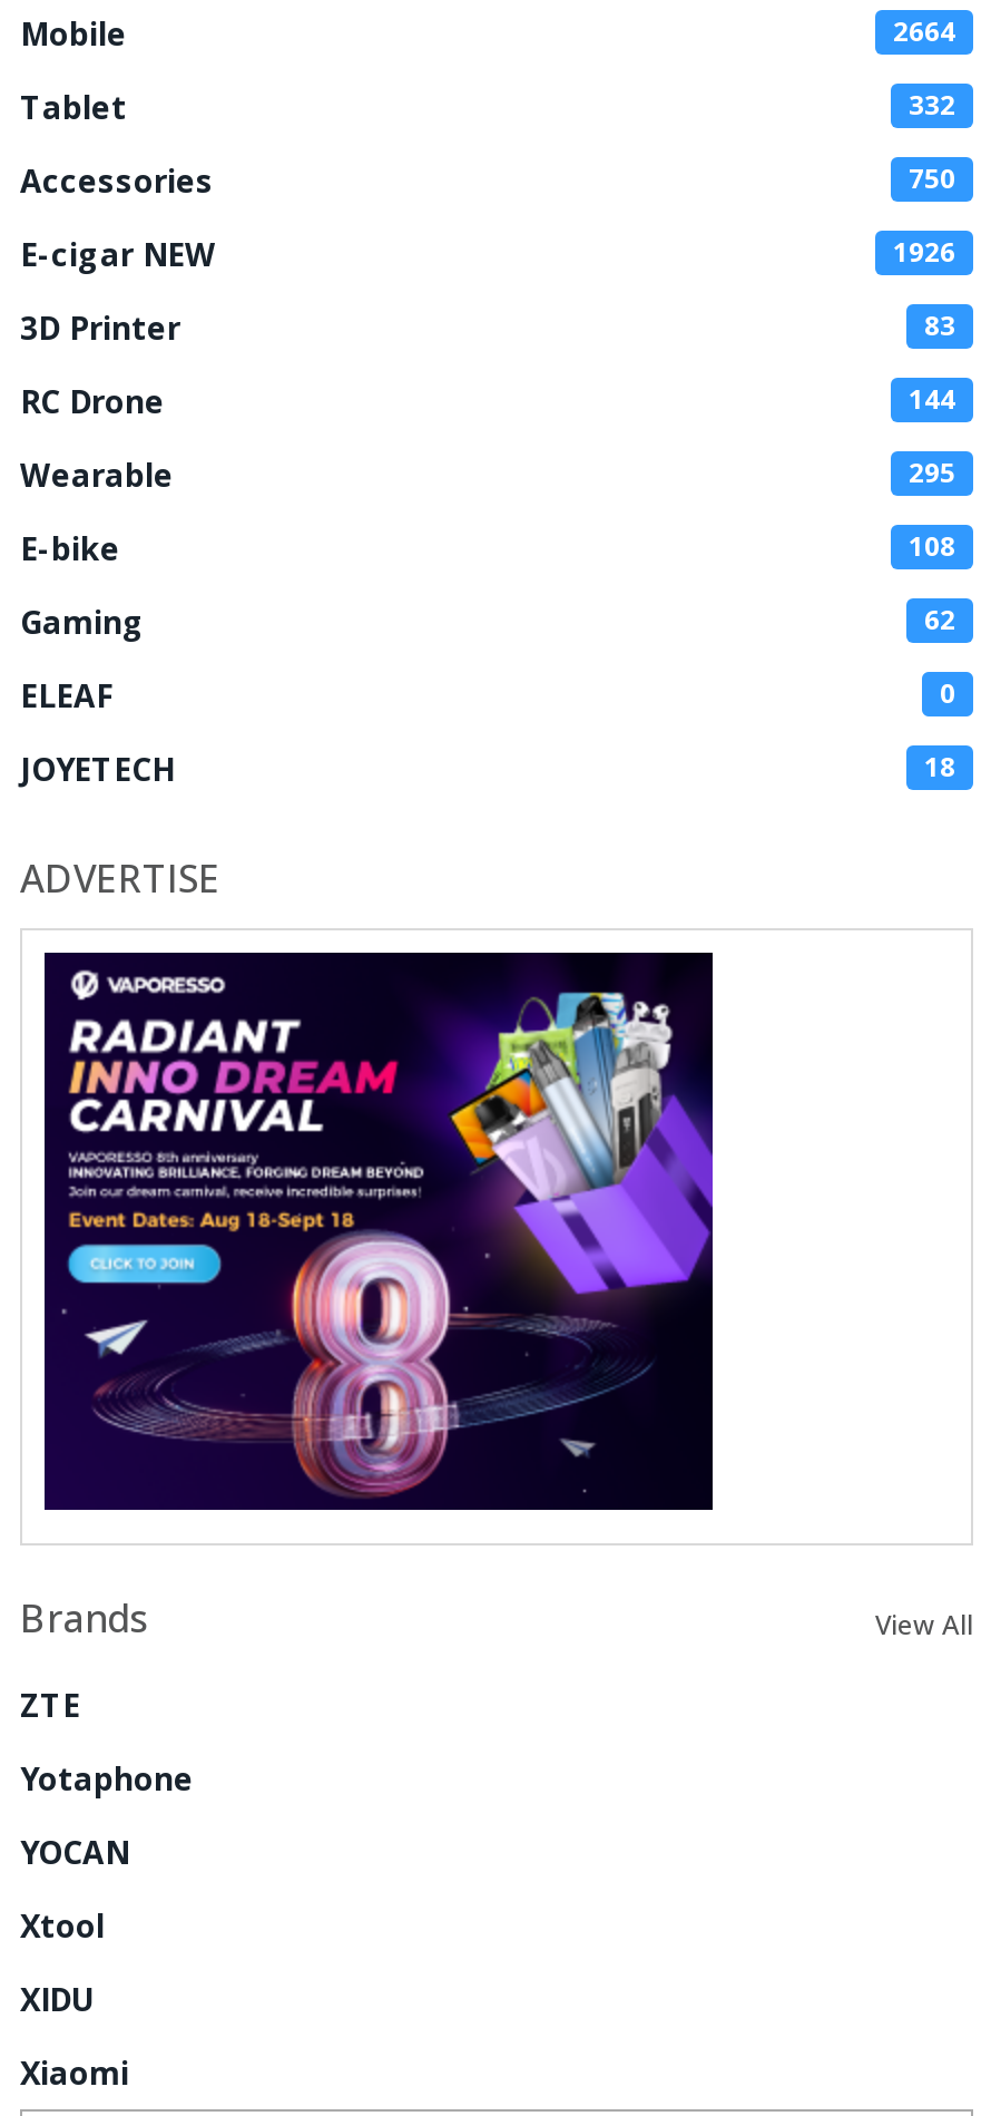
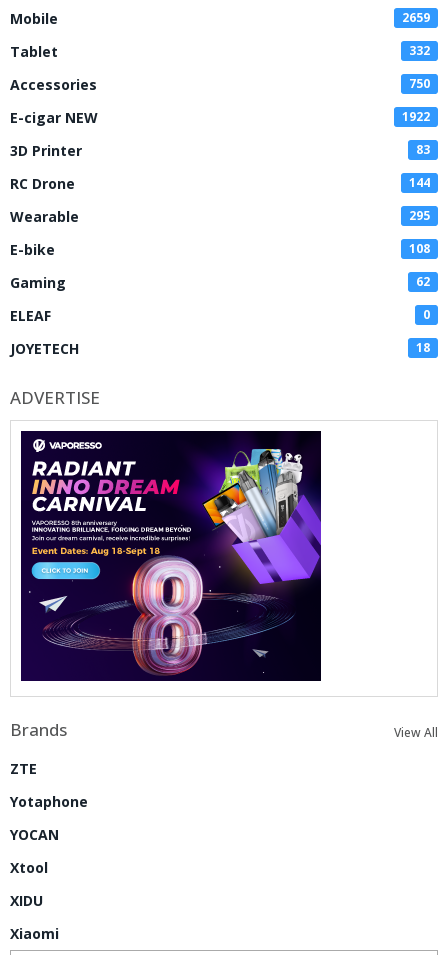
- 2664
+ 2659

- 1926
+ 1922
